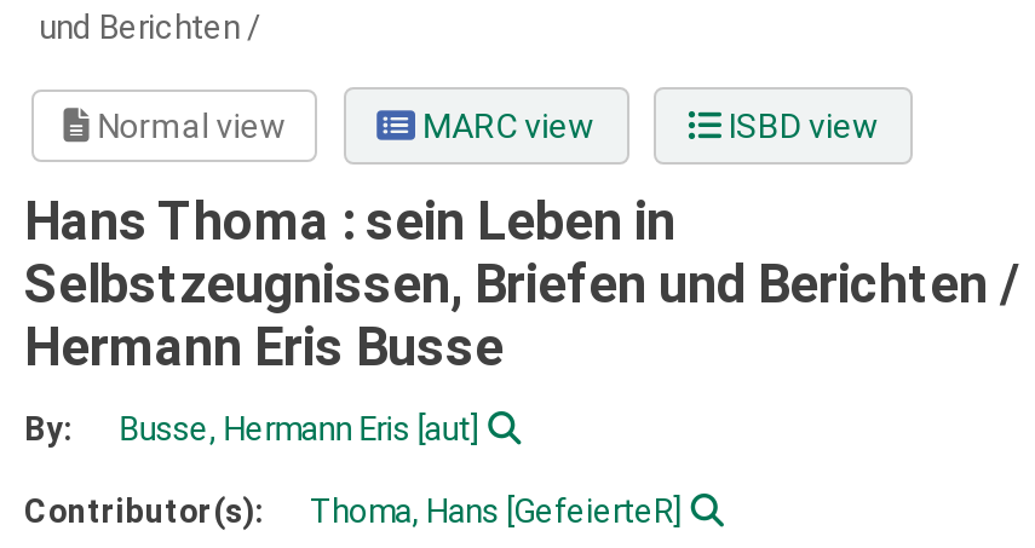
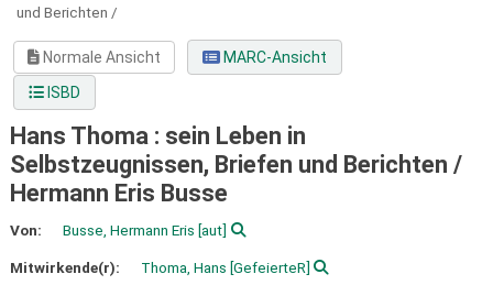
- Normal view
- MARC view
- ISBD view
+ Normale Ansicht
+ MARC-Ansicht
+ ISBD

- By:
+ Von:

- Contributor(s):
+ Mitwirkende(r):
